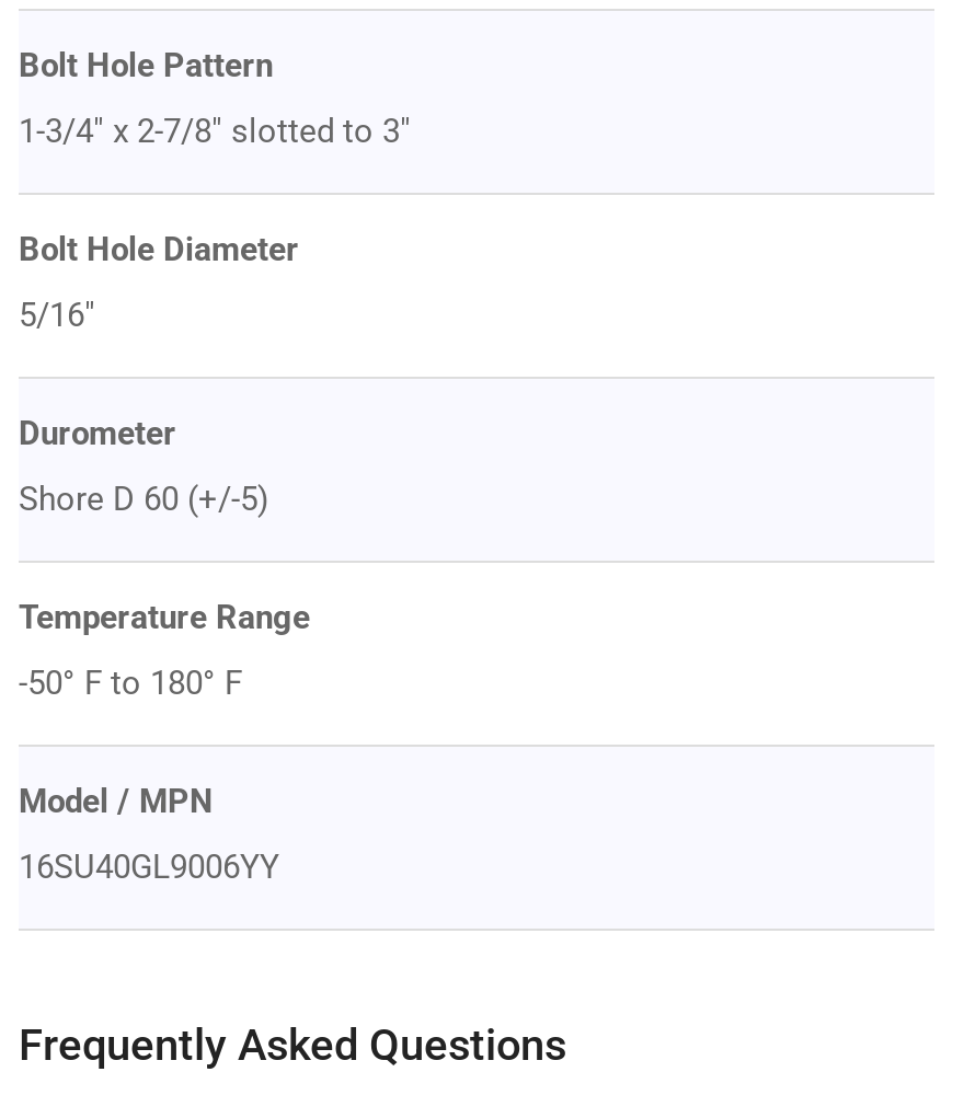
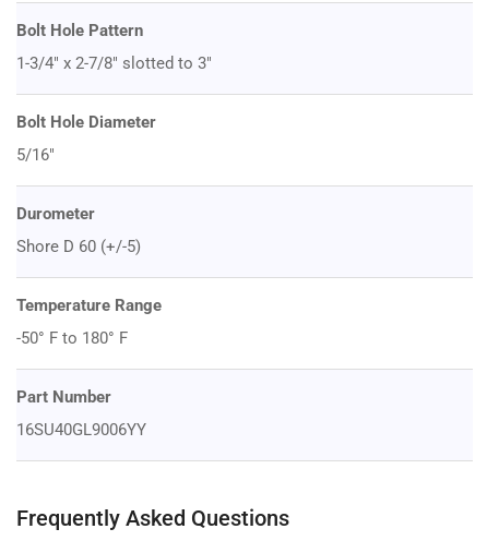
- Model / MPN
+ Part Number
